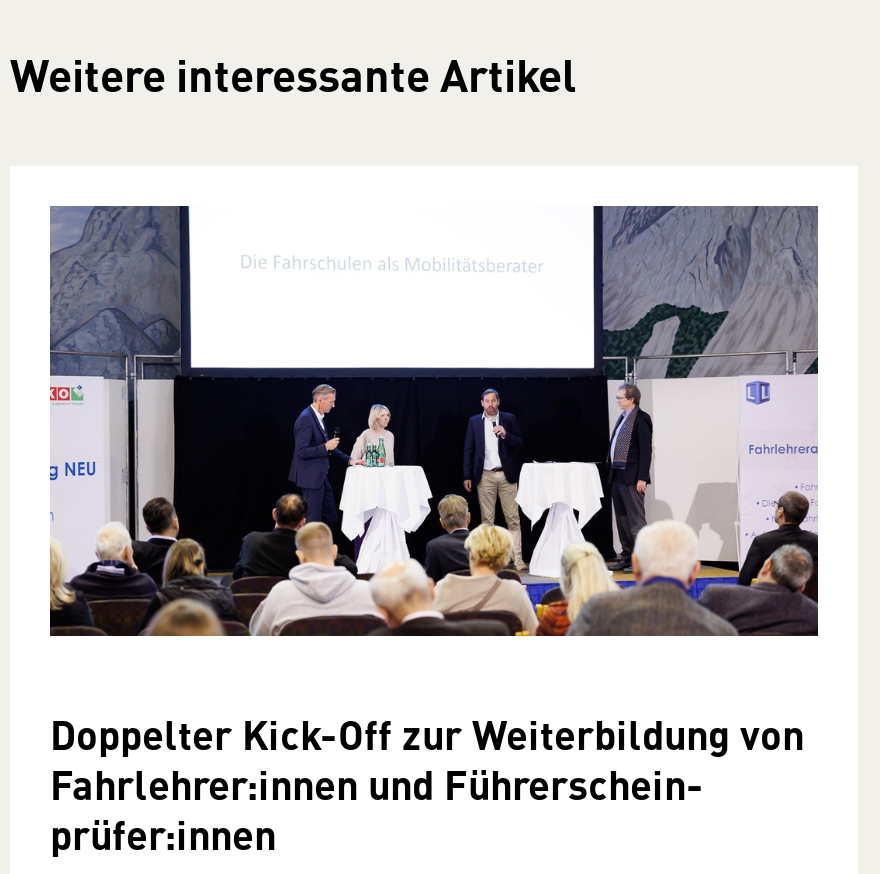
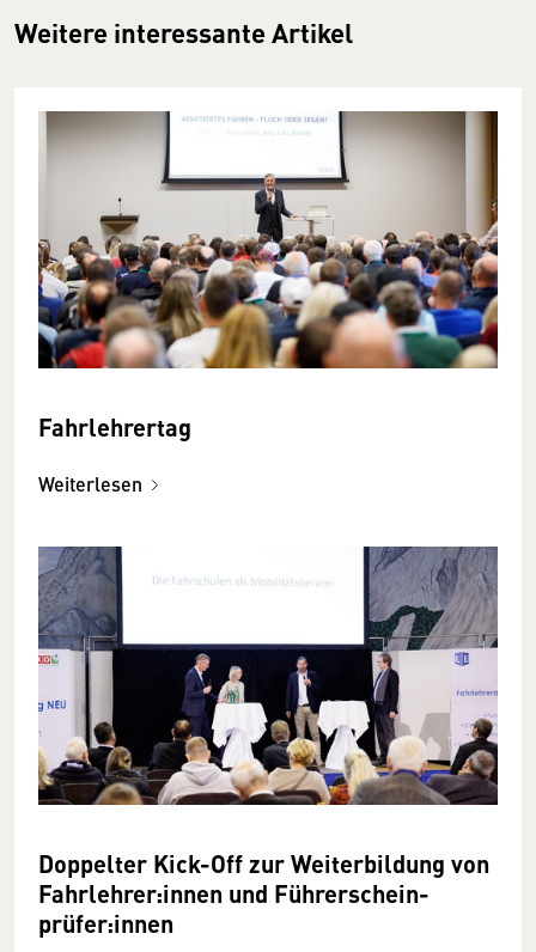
+ [image]
+ Fahrlehrertag
+ Weiterlesen
